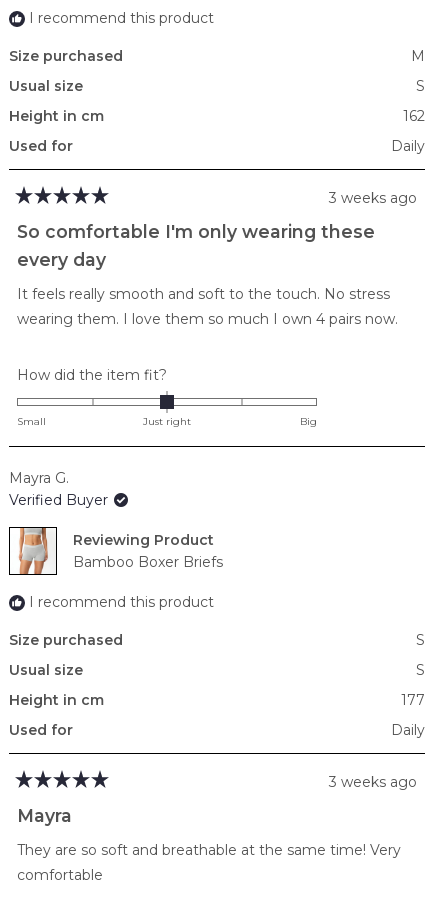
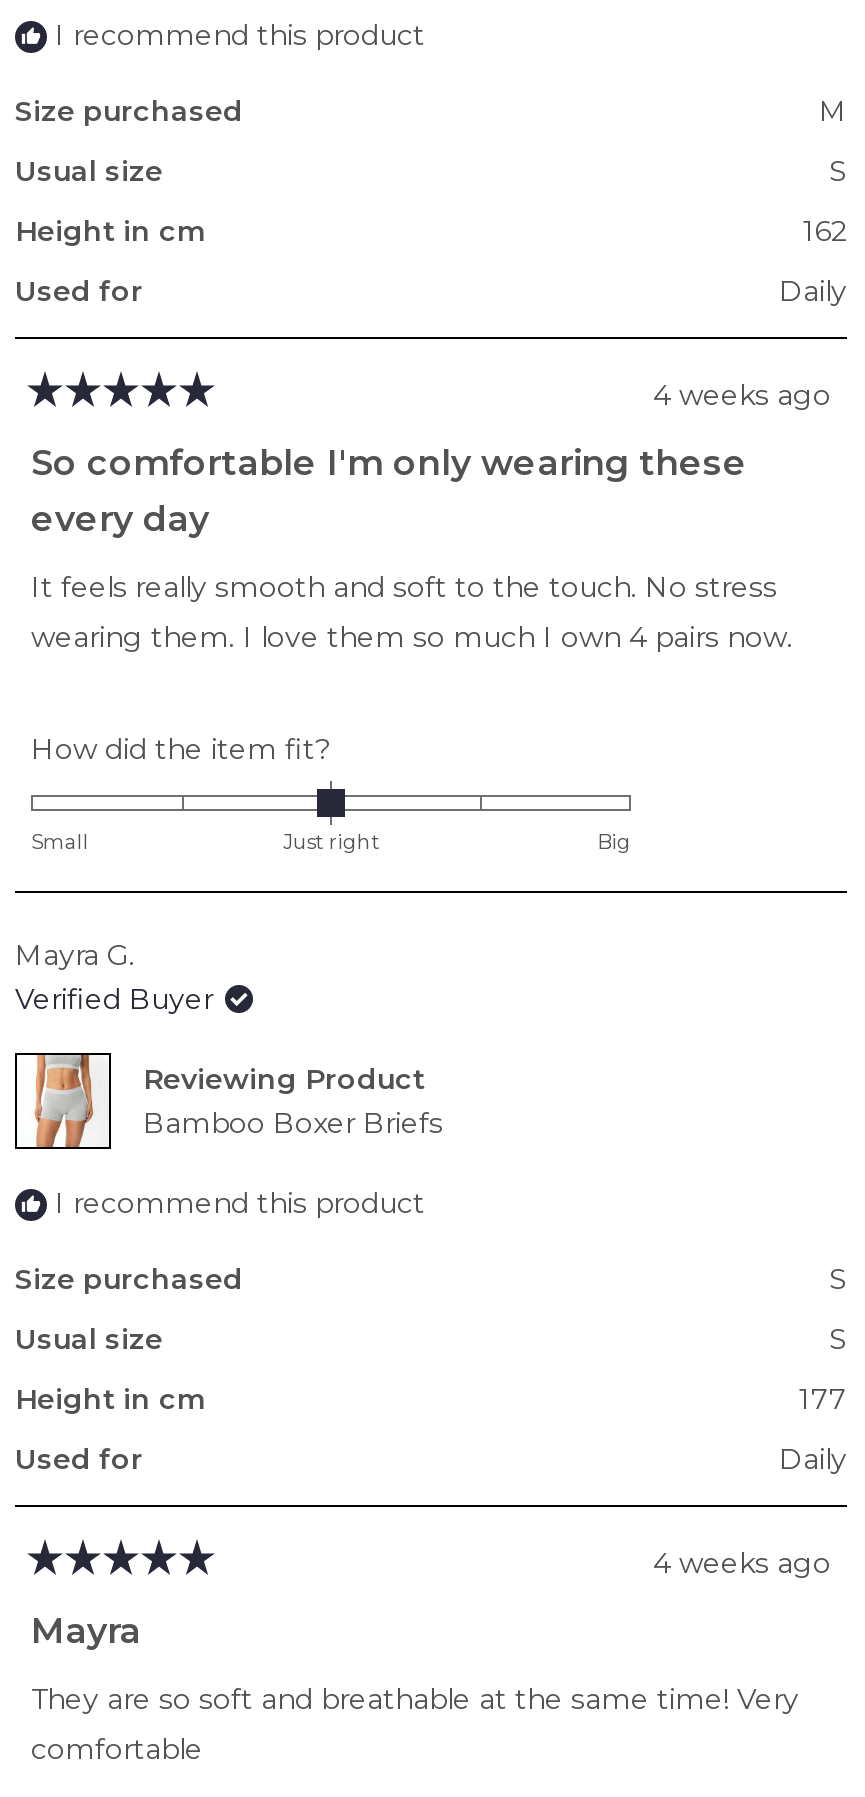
- 3 weeks ago
+ 4 weeks ago

- 3 weeks ago
+ 4 weeks ago
